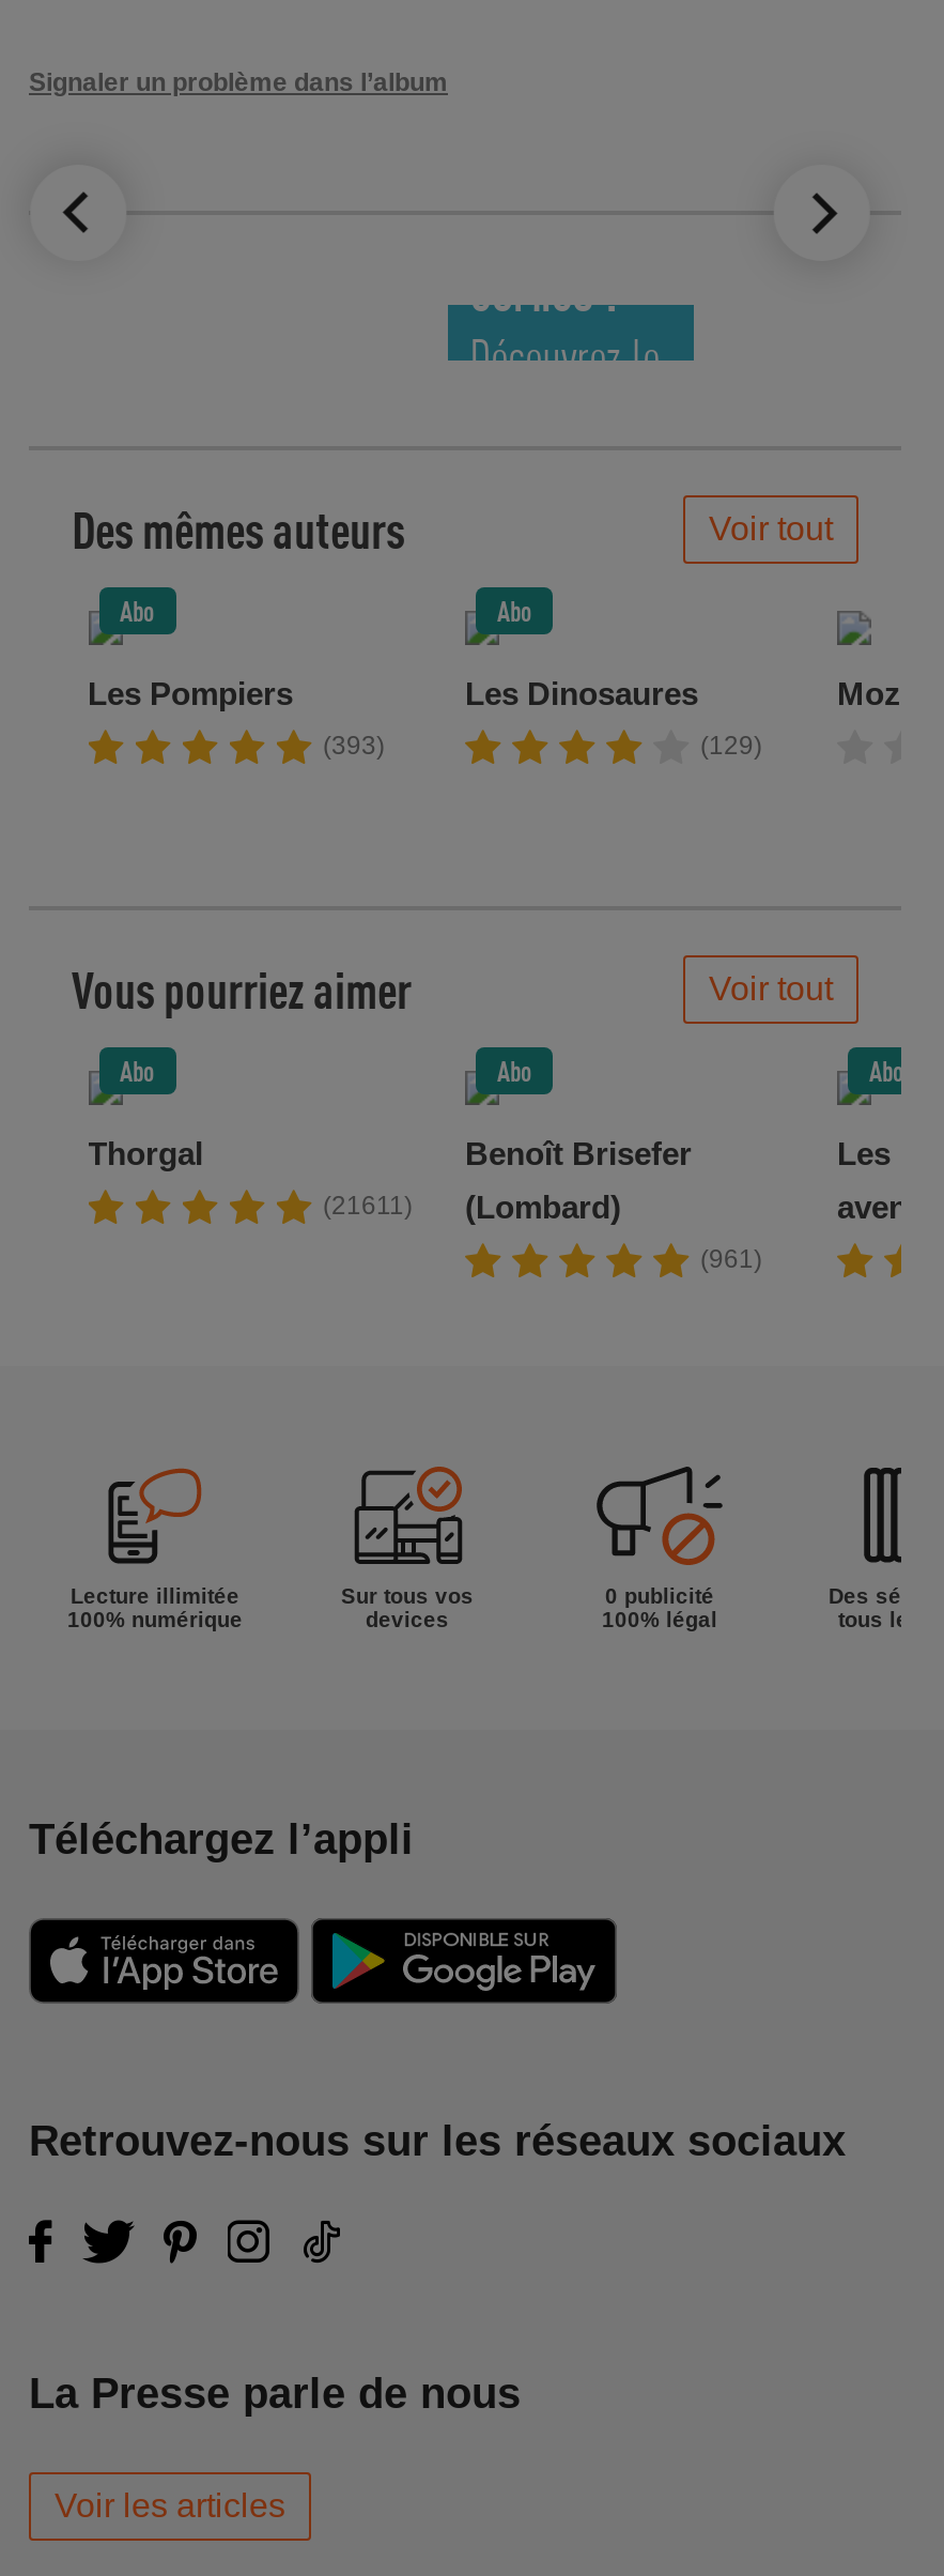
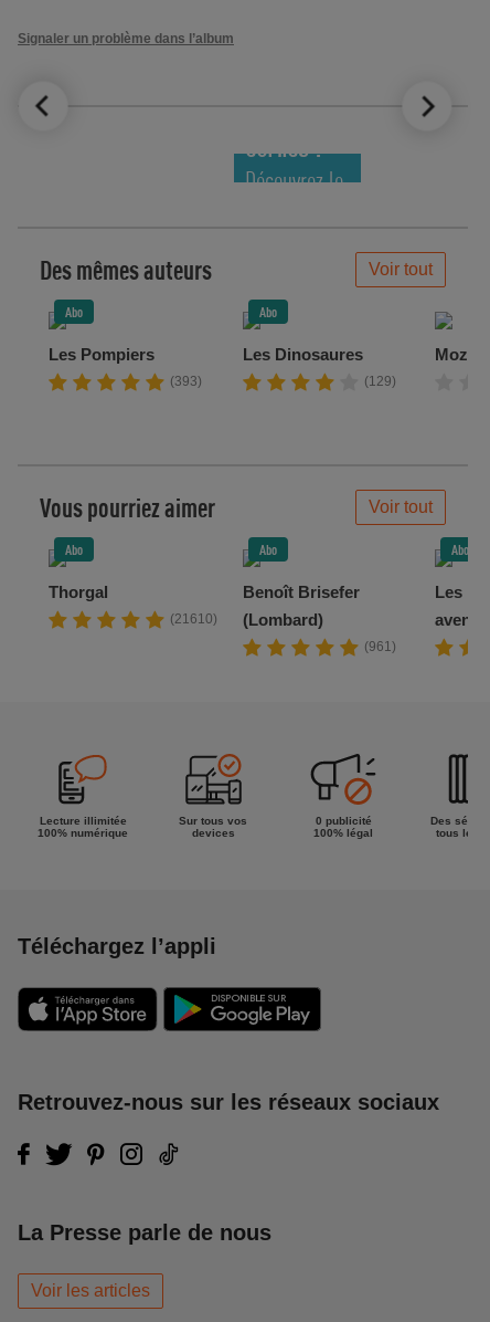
- (21611) (Lombard)
+ (21610) (Lombard)
